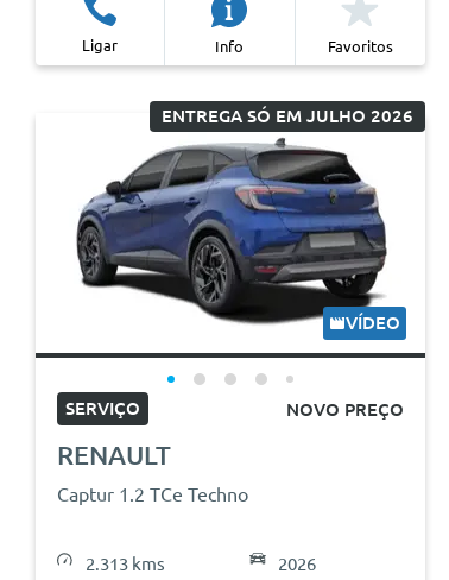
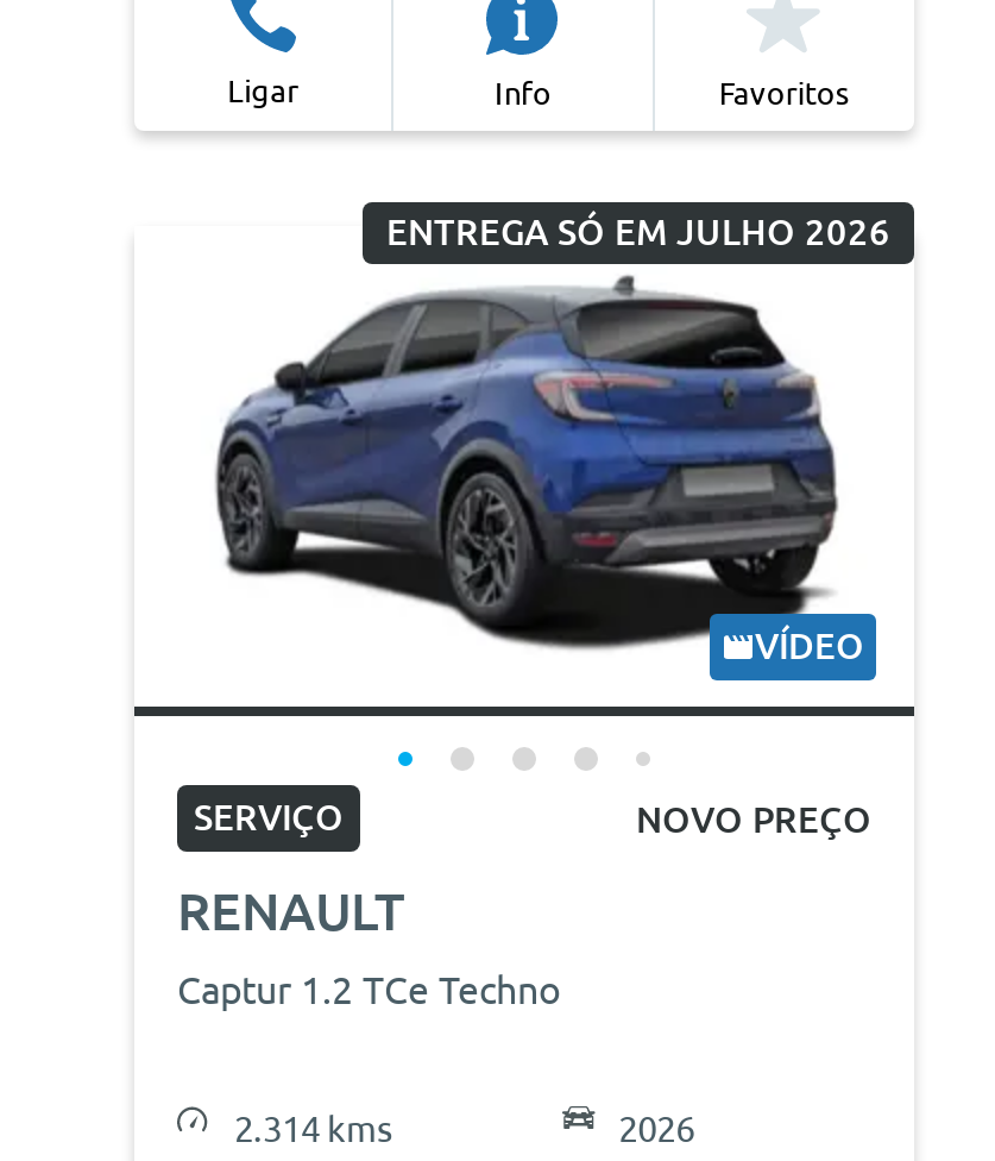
- 2.313 kms
+ 2.314 kms
